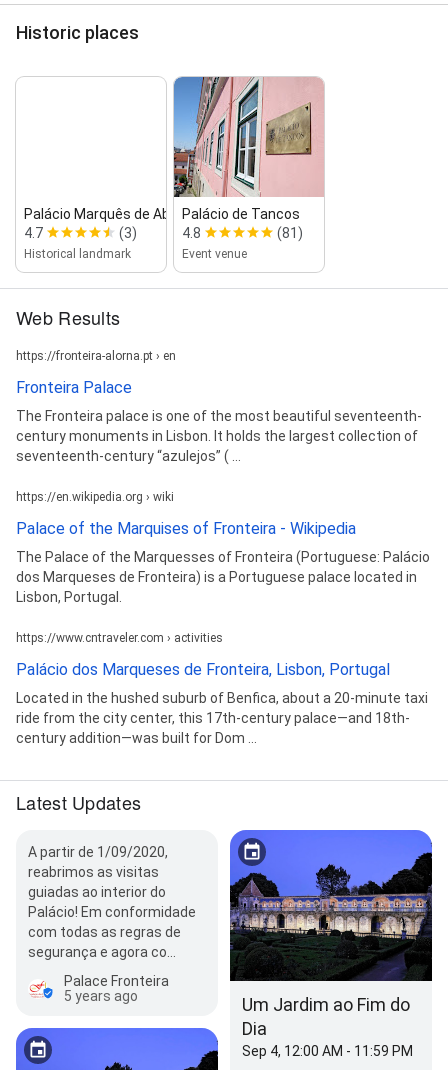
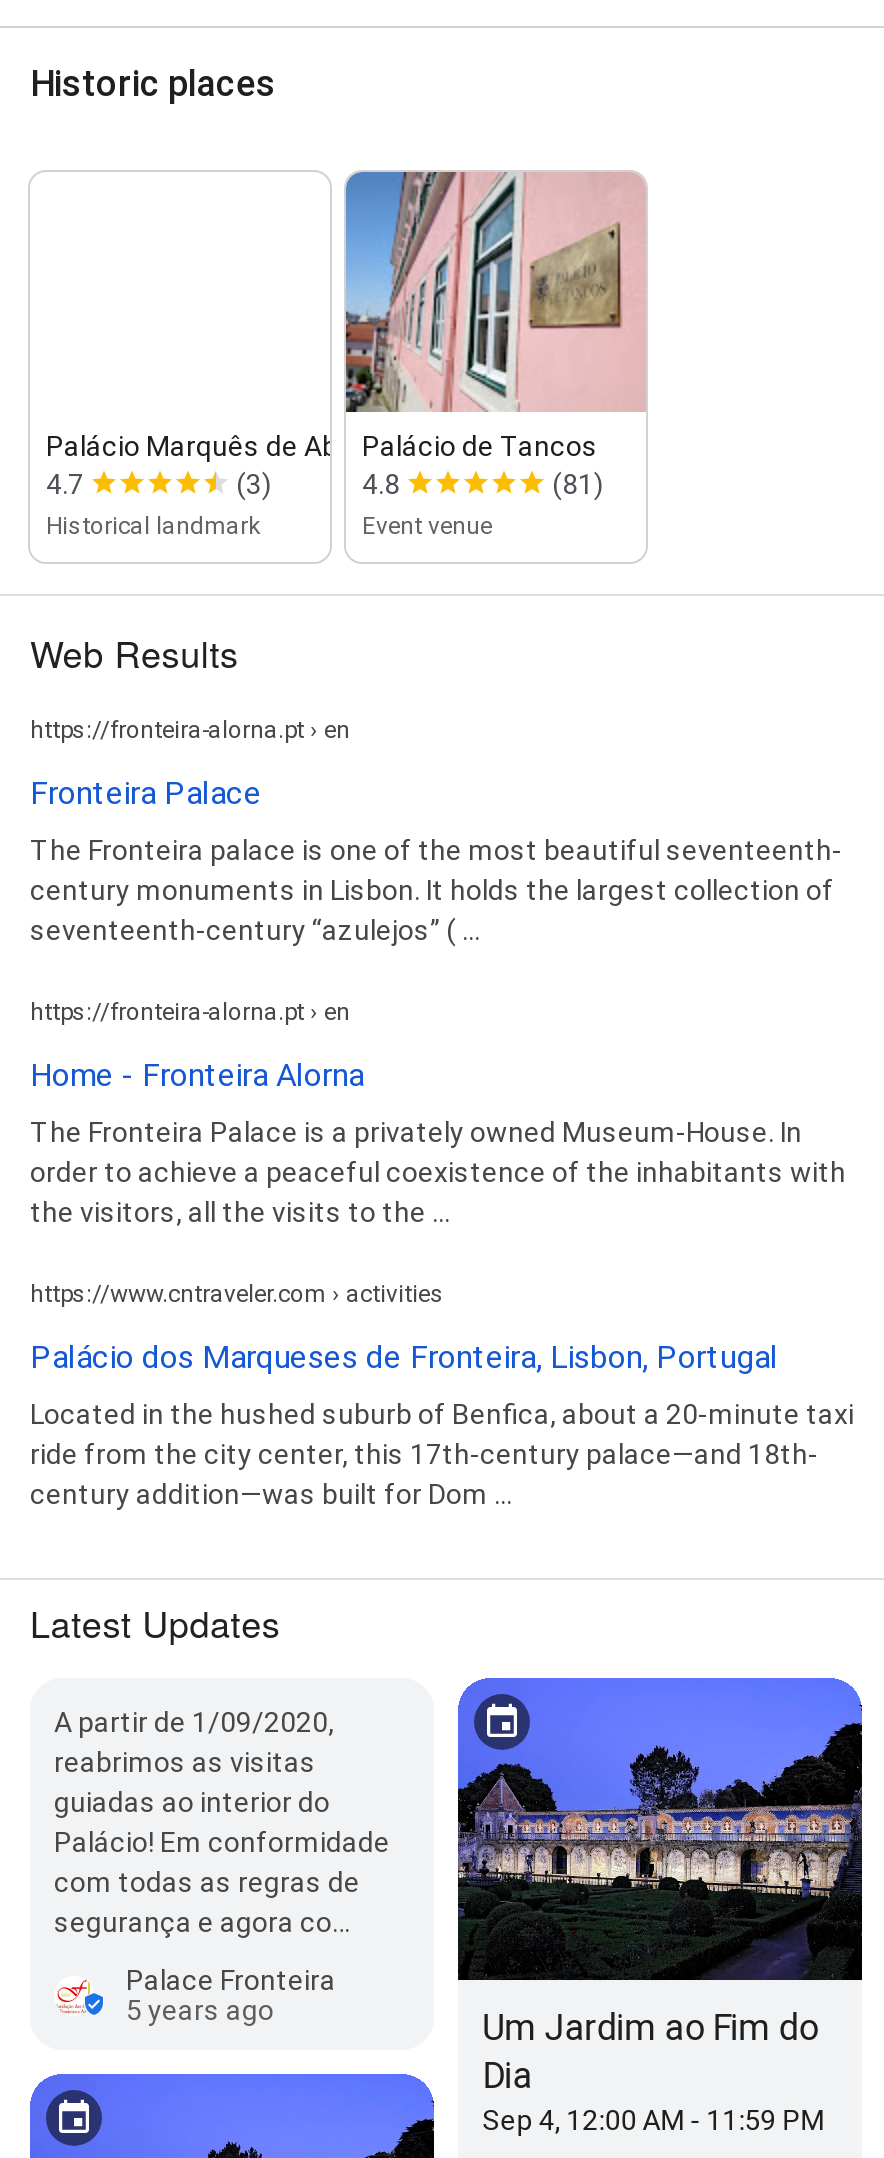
- https://en.wikipedia.org › wiki
+ https://fronteira-alorna.pt › en

- Palace of the Marquises of Fronteira - Wikipedia
+ Home - Fronteira Alorna

- The Palace of the Marquesses of Fronteira (Portuguese: Palácio
- dos Marqueses de Fronteira) is a Portuguese palace located in
- Lisbon, Portugal.
+ The Fronteira Palace is a privately owned Museum-House. In
+ order to achieve a peaceful coexistence of the inhabitants with
+ the visitors, all the visits to the ...
